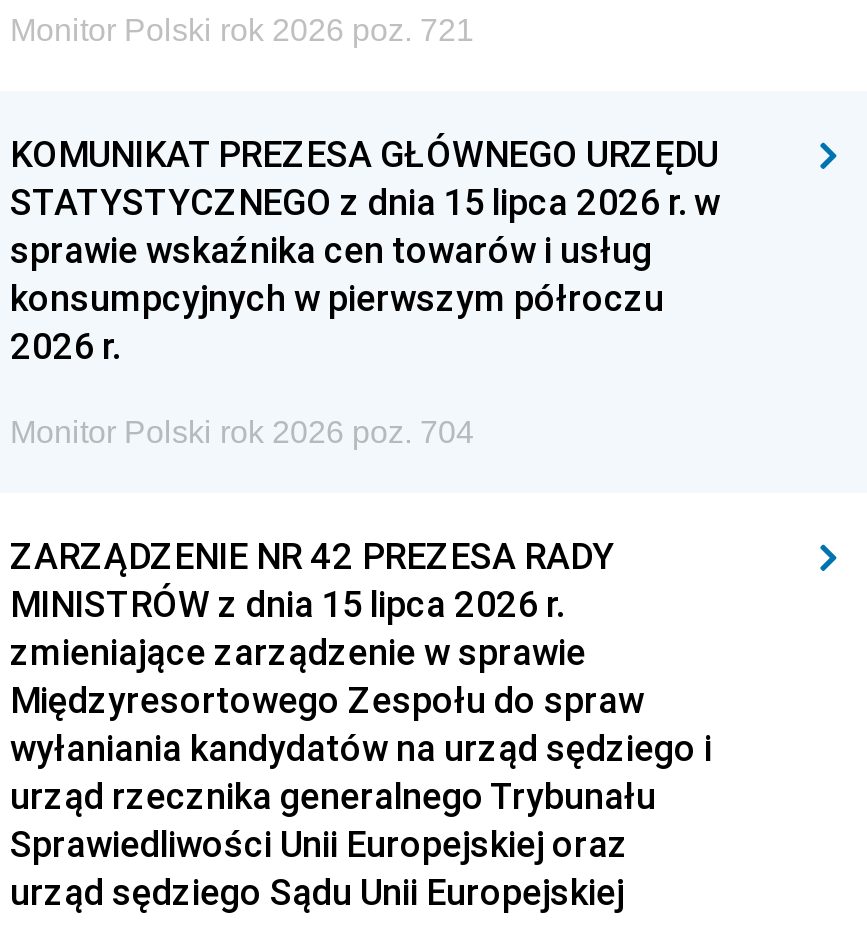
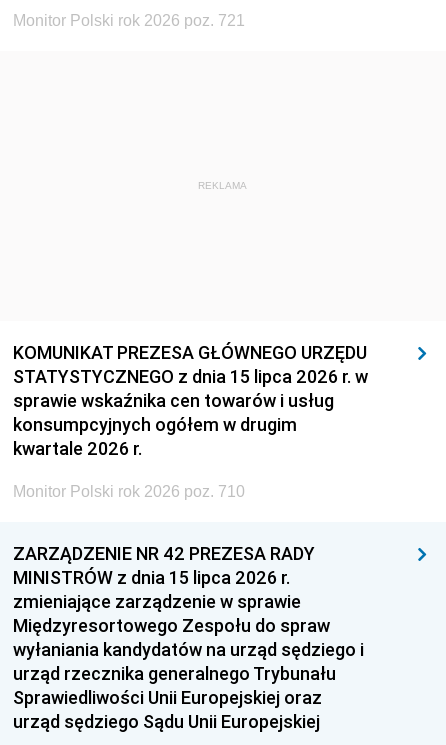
+ REKLAMA

- konsumpcyjnych w pierwszym półroczu
- 2026 r.
+ konsumpcyjnych ogółem w drugim
+ kwartale 2026 r.

- Monitor Polski rok 2026 poz. 704
+ Monitor Polski rok 2026 poz. 710
